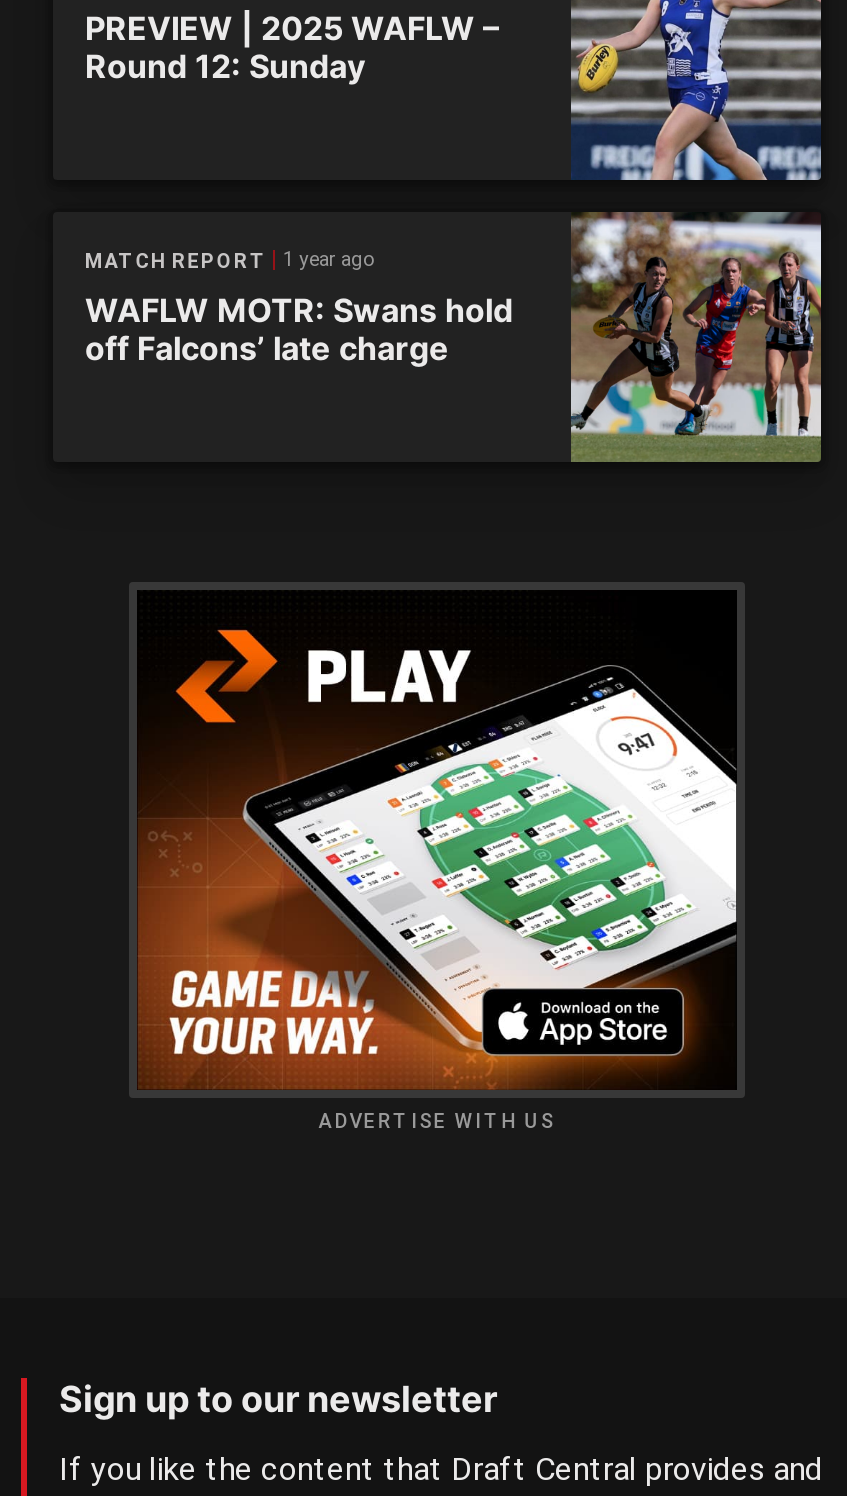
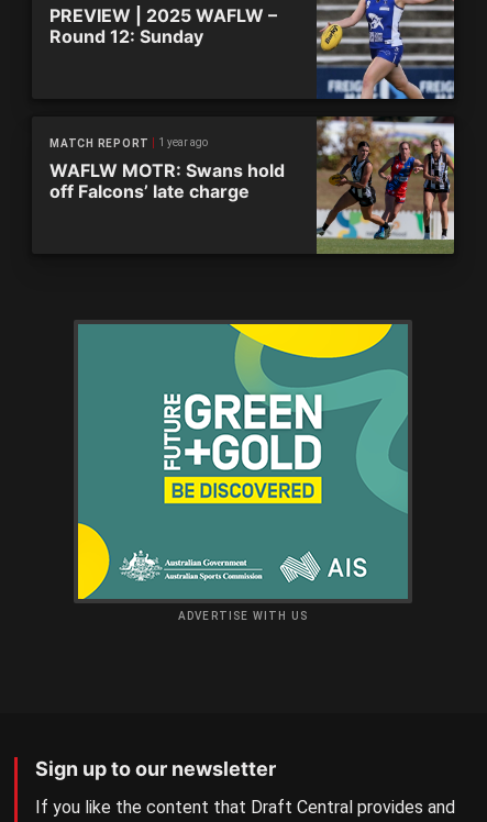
- [image]
+ [image]
